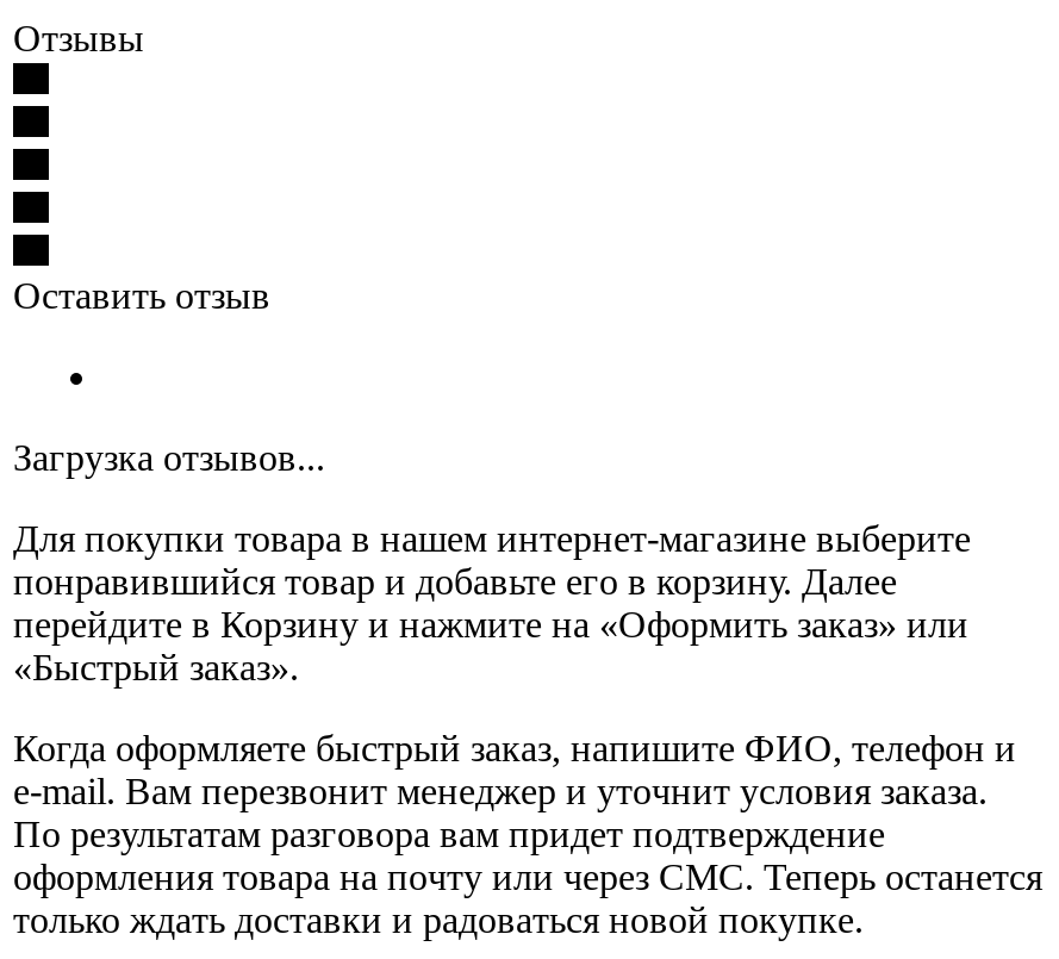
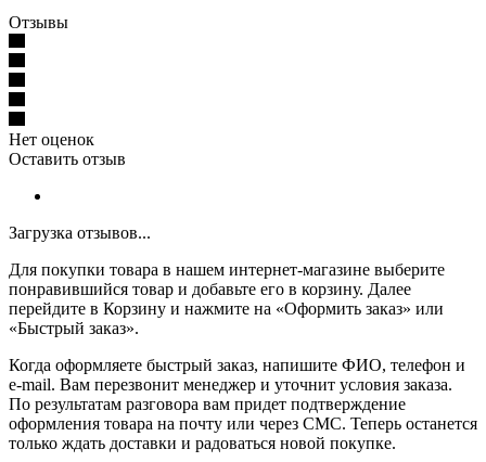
+ Нет оценок
